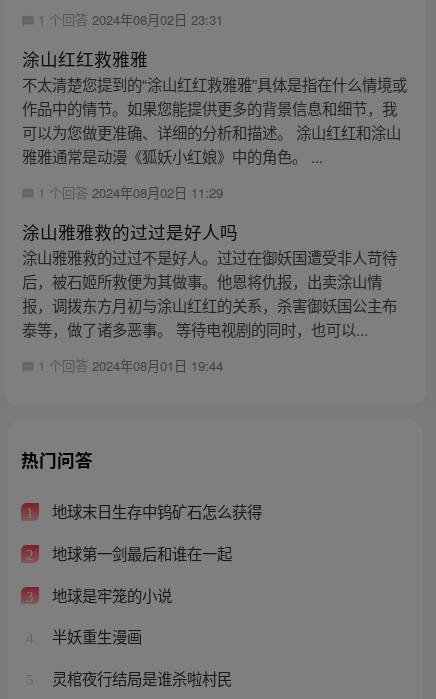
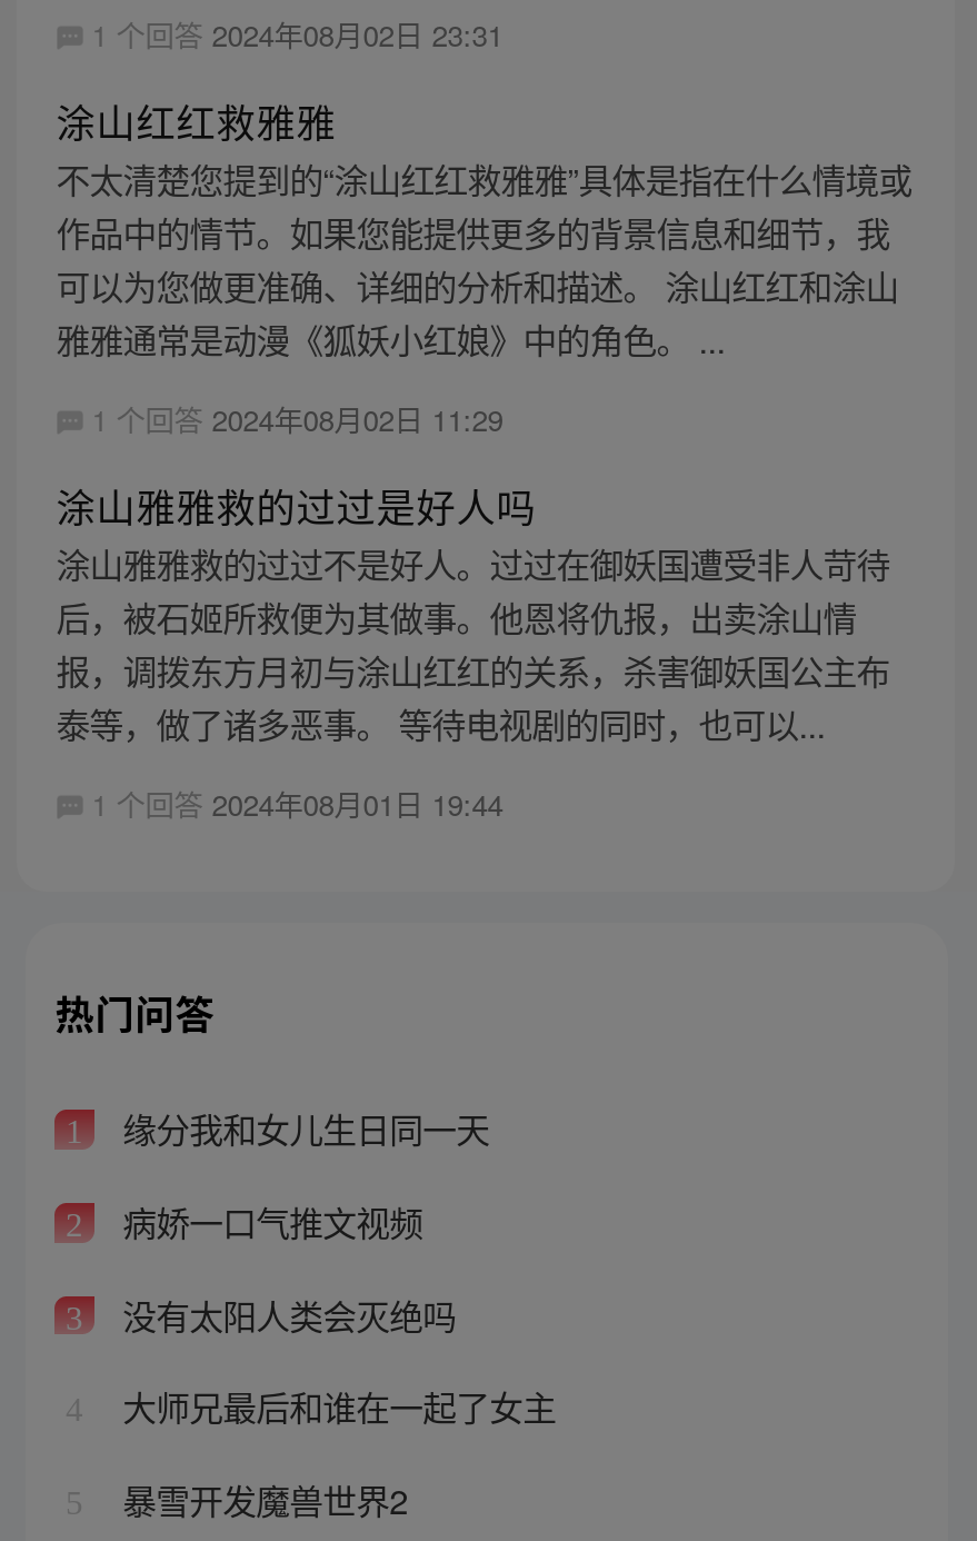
- 地球末日生存中钨矿石怎么获得
+ 缘分我和女儿生日同一天

- 地球第一剑最后和谁在一起
+ 病娇一口气推文视频

- 地球是牢笼的小说
+ 没有太阳人类会灭绝吗

- 半妖重生漫画
+ 大师兄最后和谁在一起了女主

- 灵棺夜行结局是谁杀啦村民
+ 暴雪开发魔兽世界2
